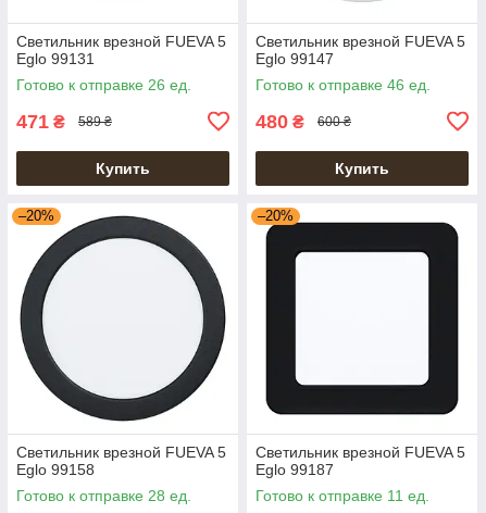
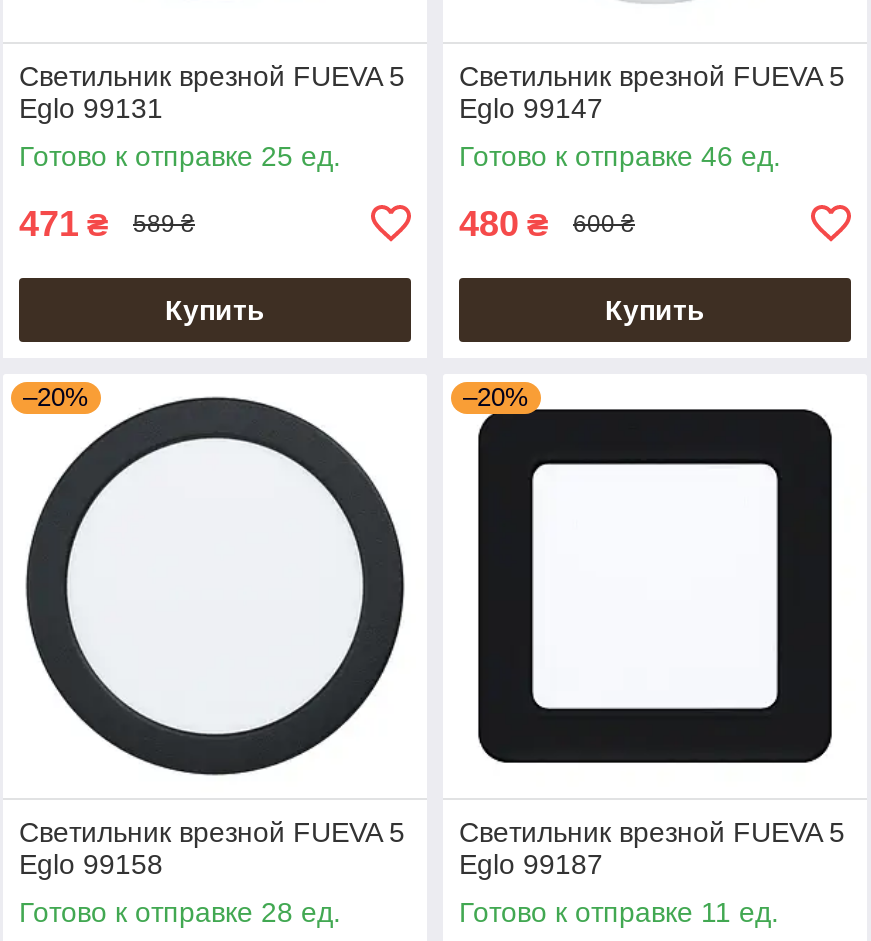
- Готово к отправке 26 ед.
+ Готово к отправке 25 ед.
